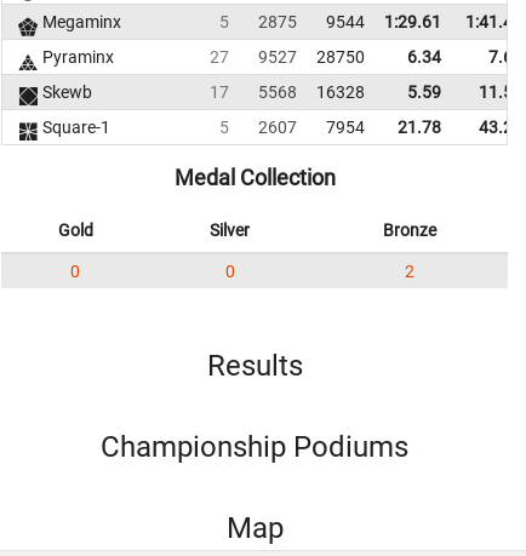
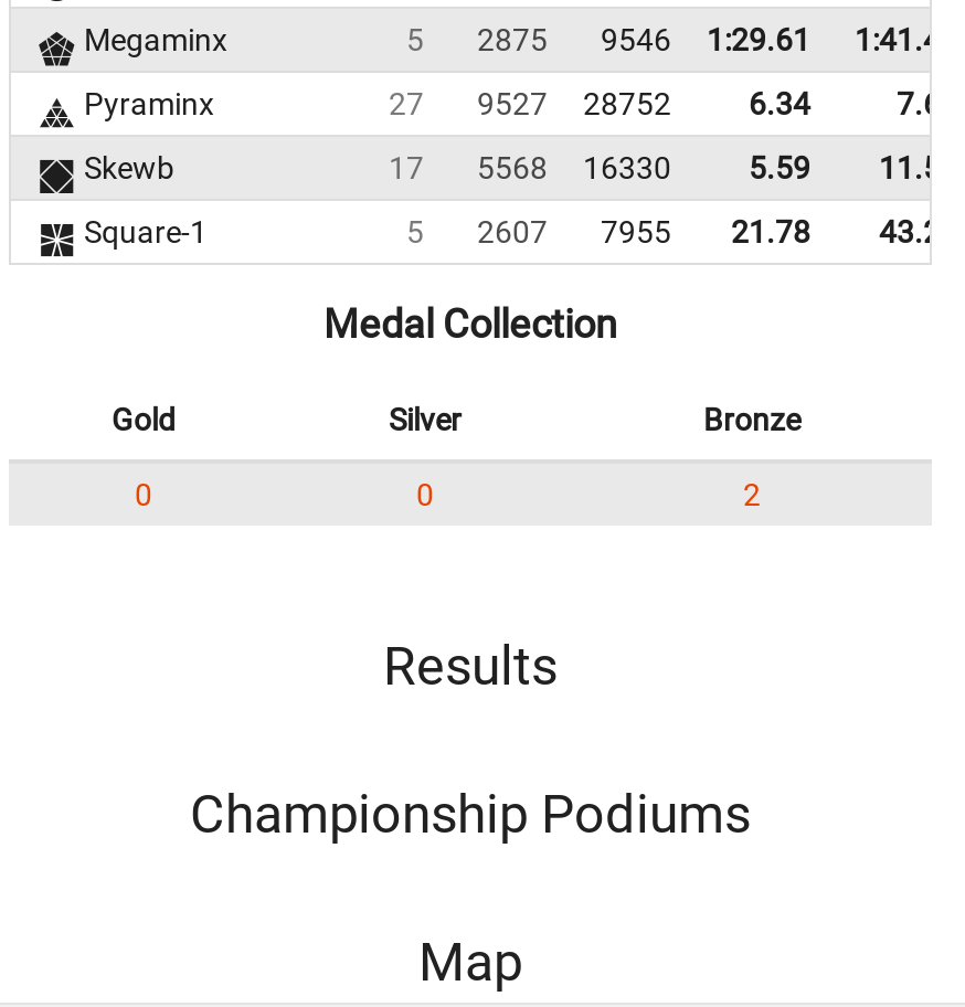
- 9544
+ 9546

- 27 9527 28750
+ 27 9527 28752

- 17 5568 16328
+ 17 5568 16330

- 7954
+ 7955
